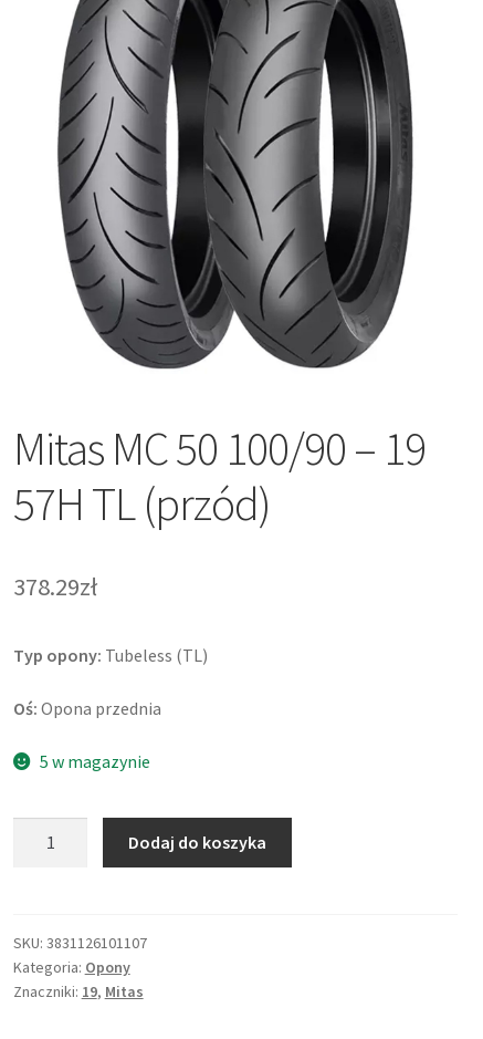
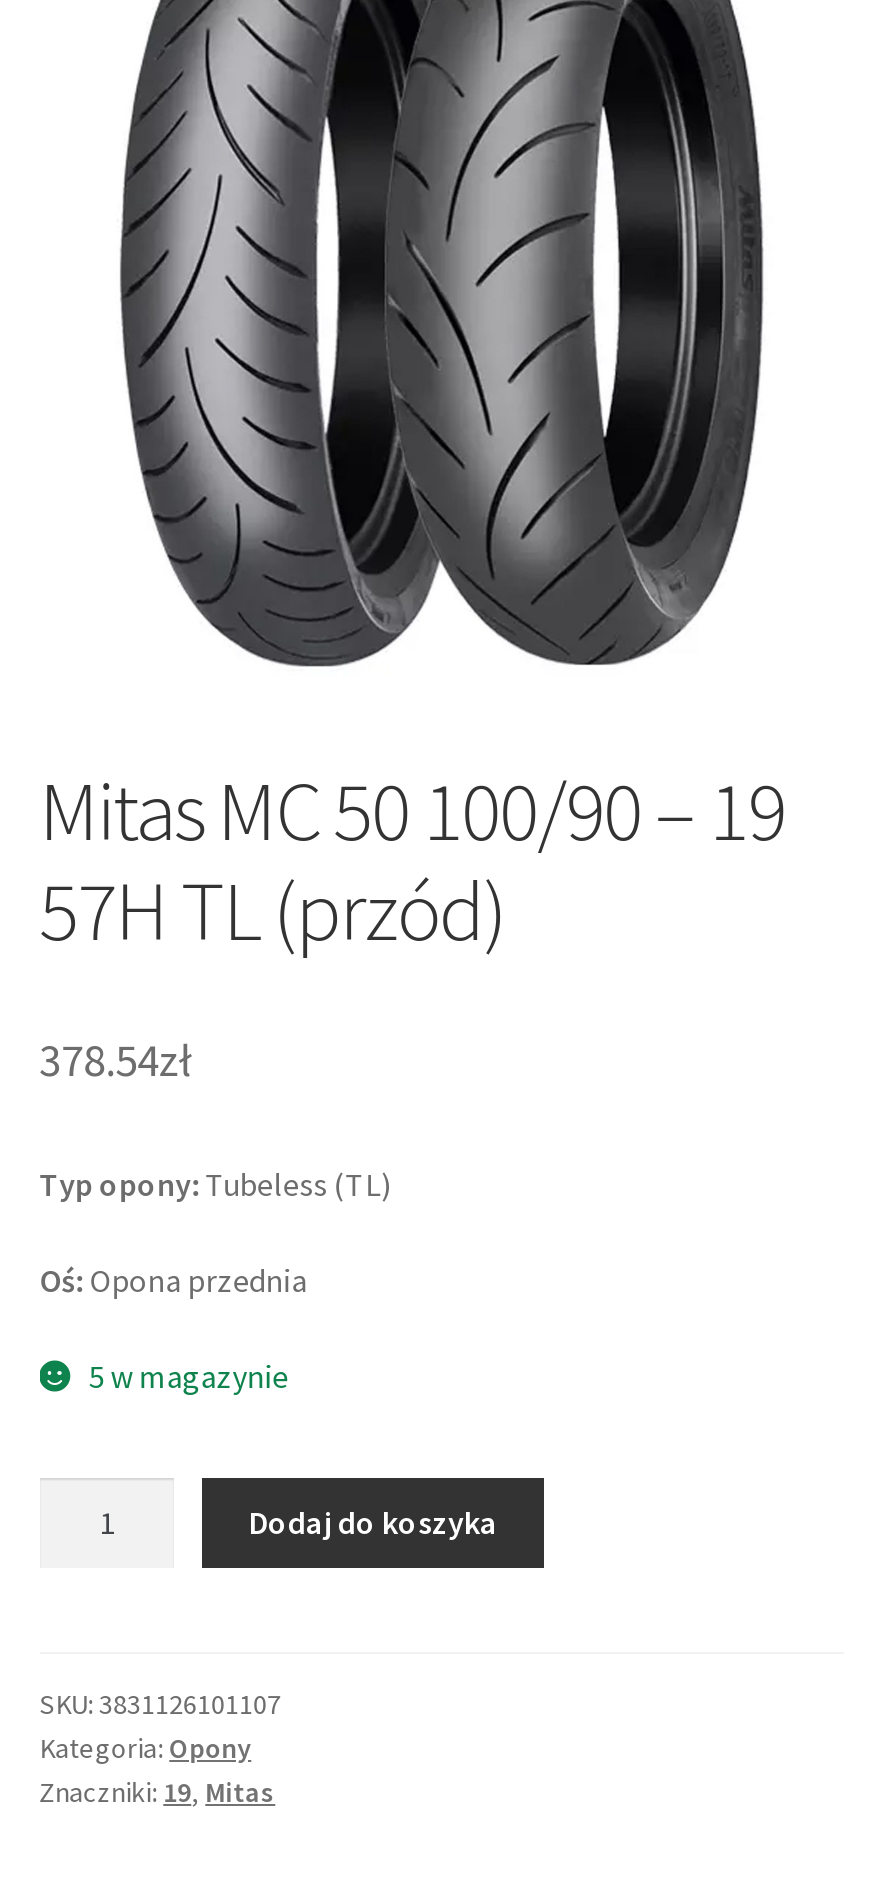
- 378.29zł
+ 378.54zł
